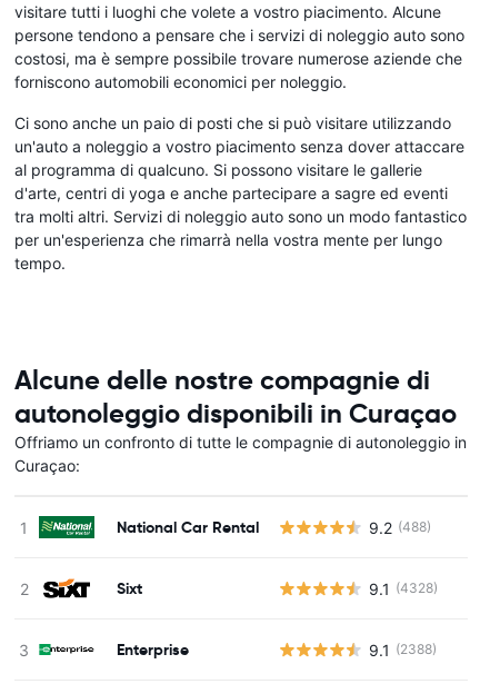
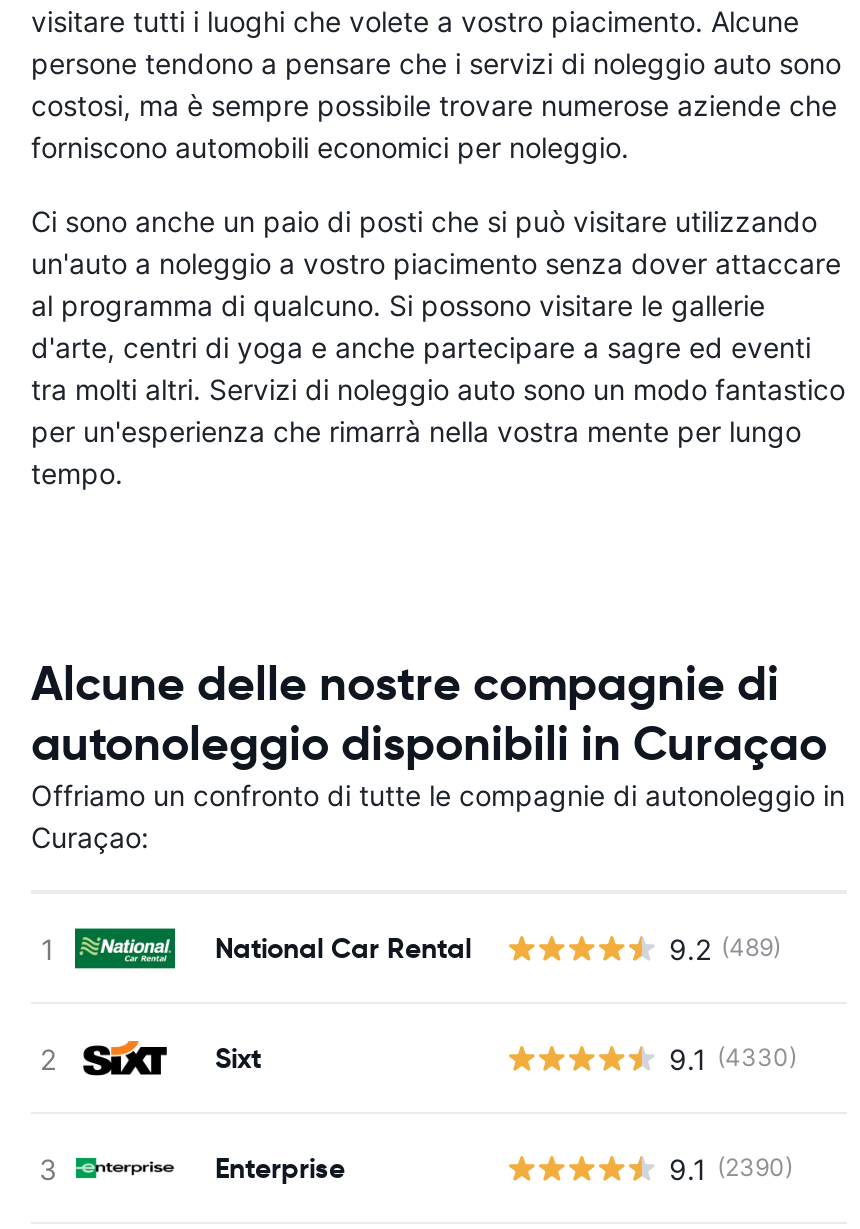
- 9.2 (488)
+ 9.2 (489)

- 9.1 (4328)
+ 9.1 (4330)

- 9.1 (2388)
+ 9.1 (2390)
